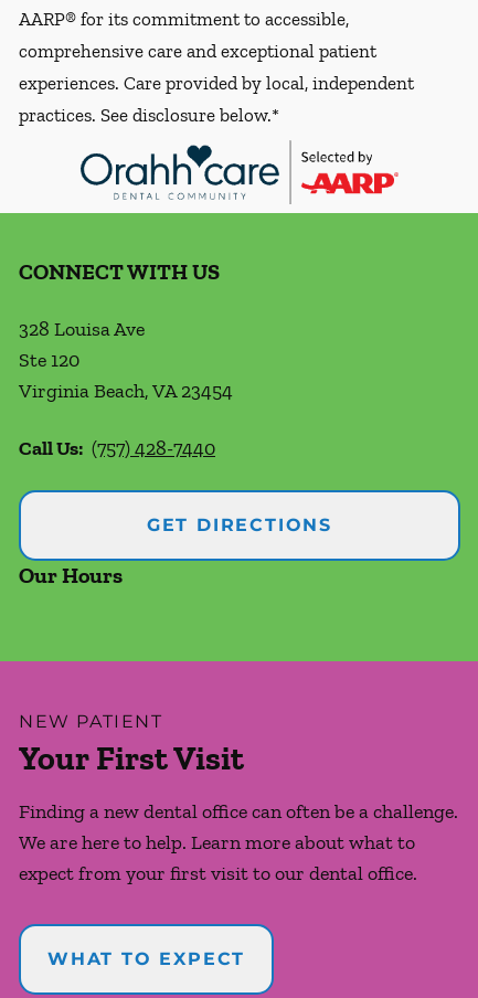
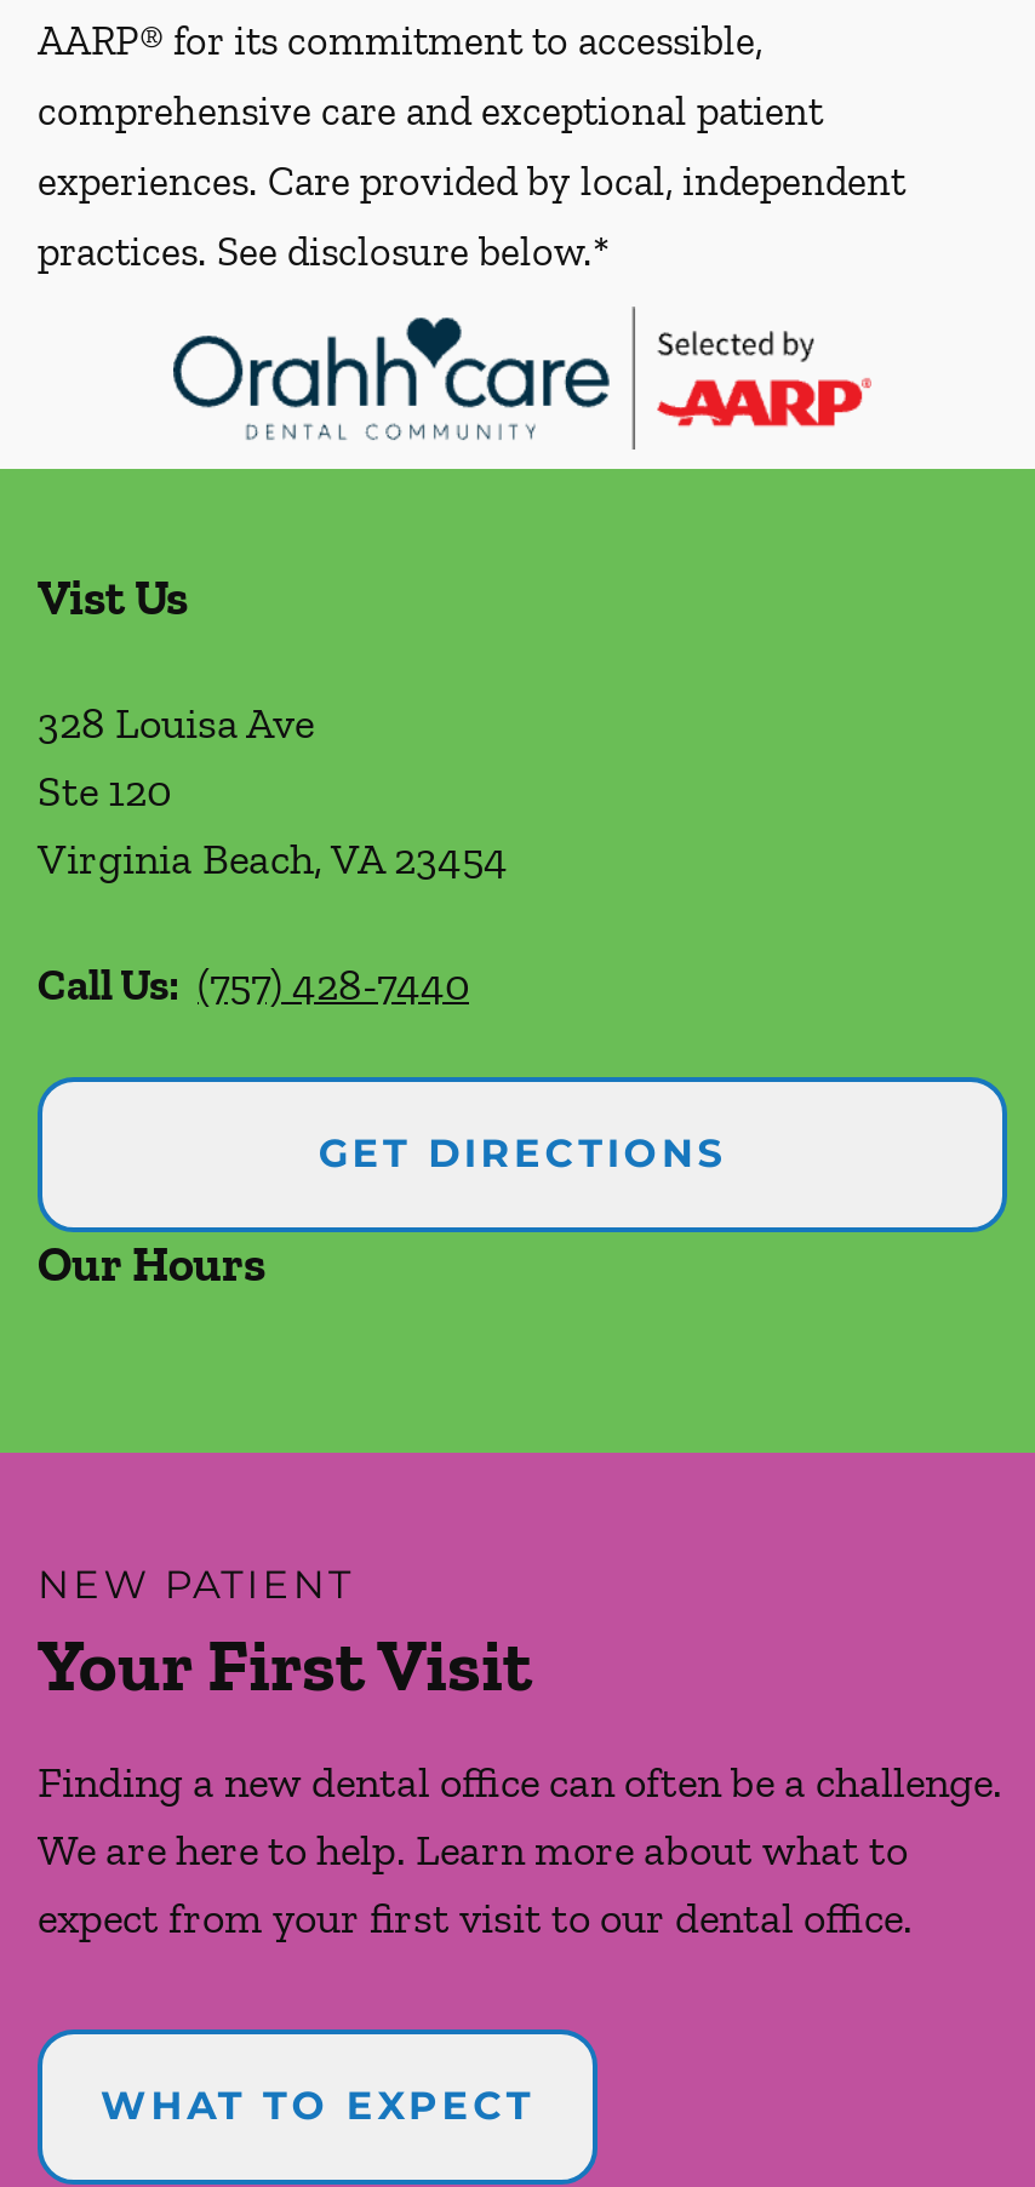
- CONNECT WITH US
+ Vist Us
